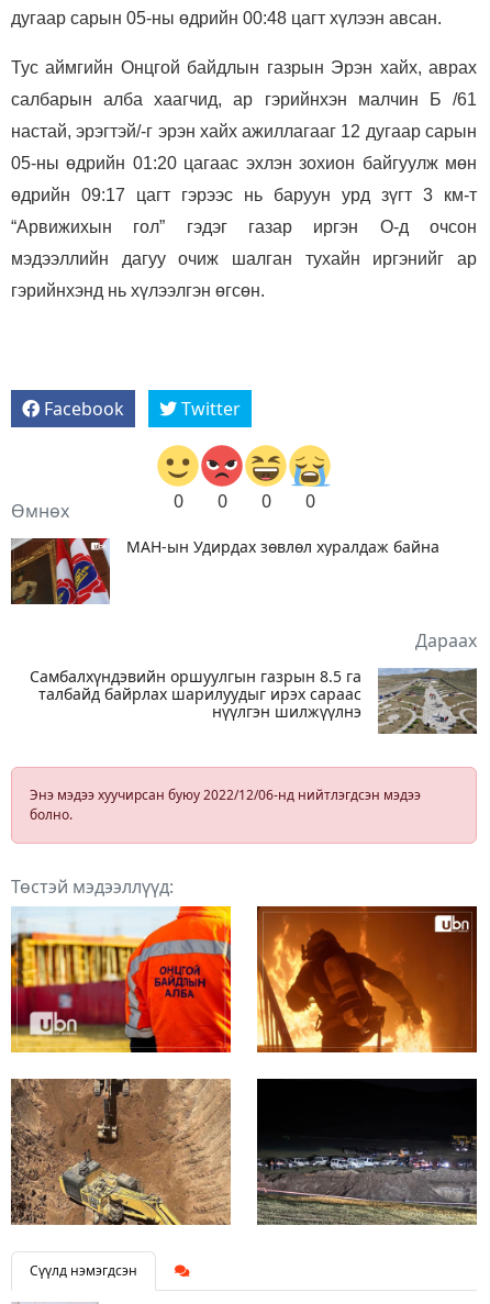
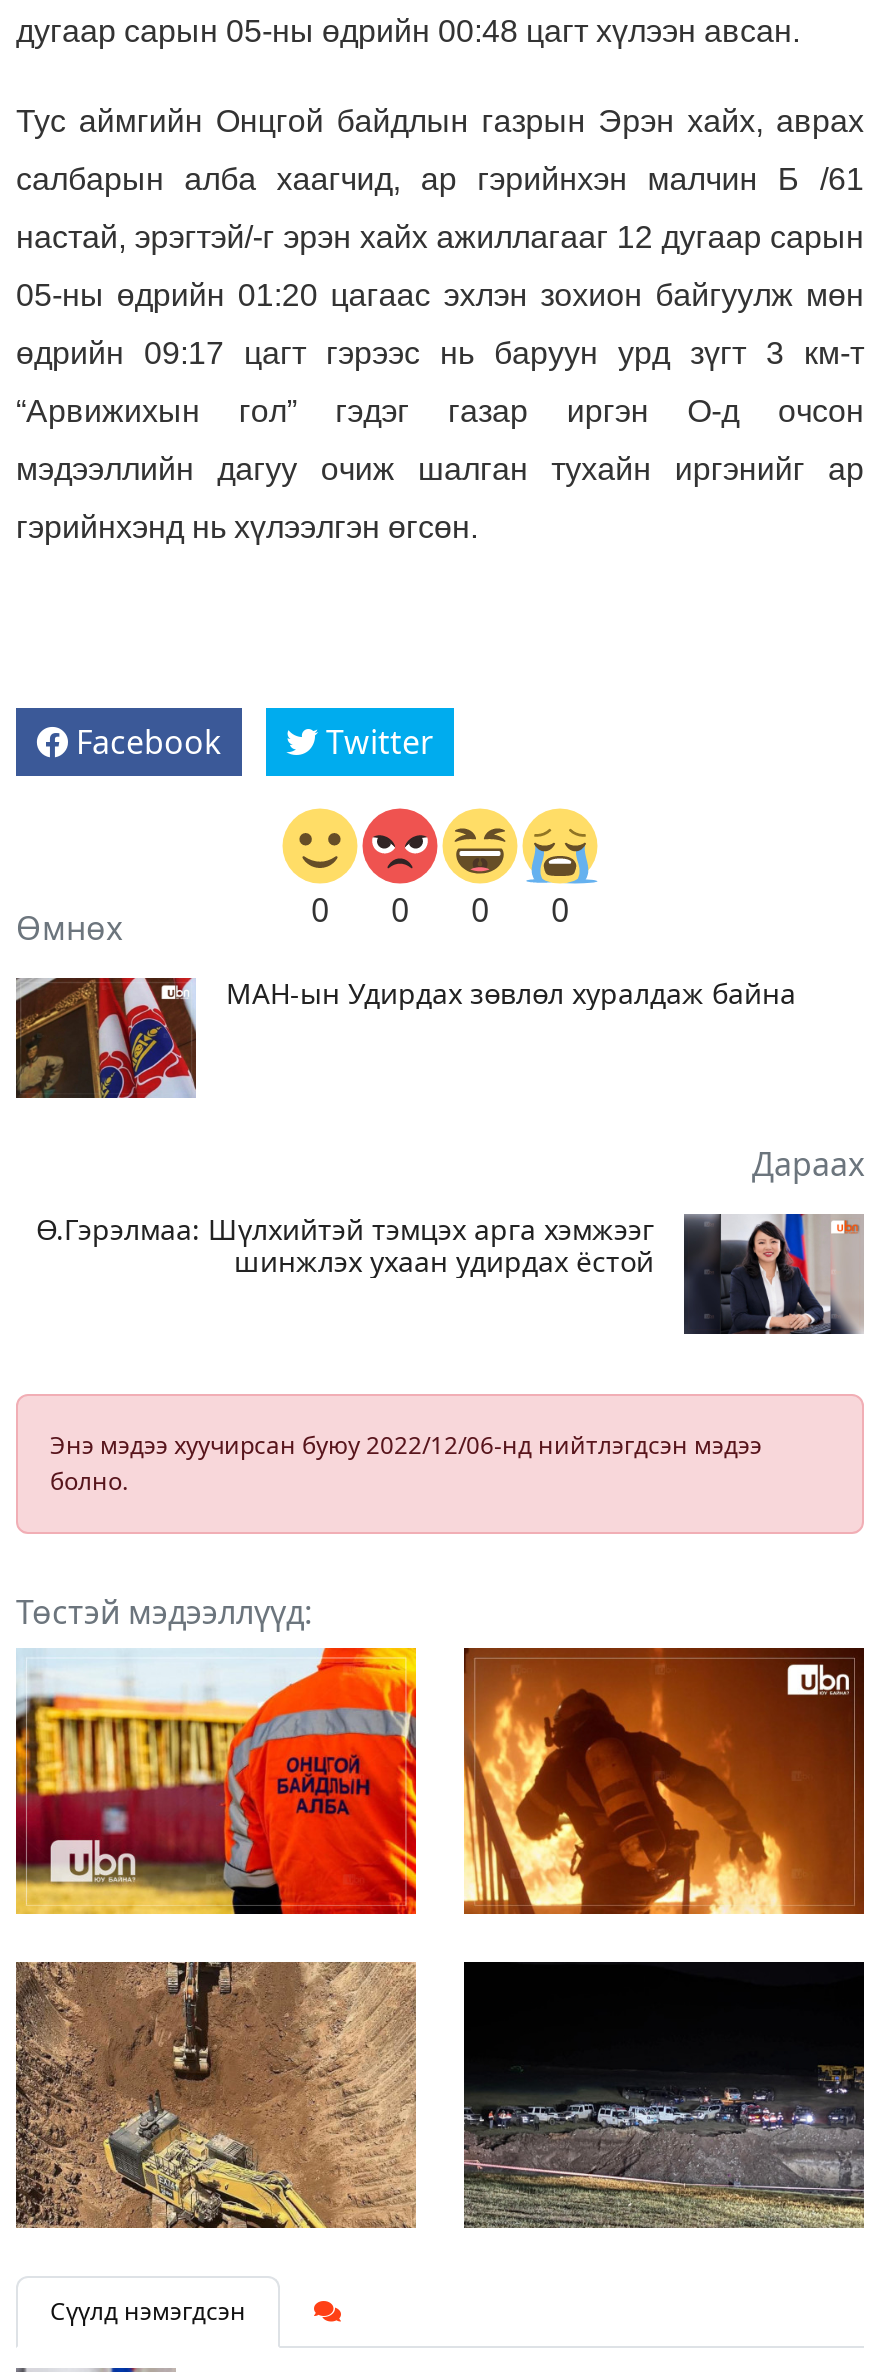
- [image]
- Самбалхүндэвийн оршуулгын газрын 8.5 га
- талбайд байрлах шарилуудыг ирэх сараас
- нүүлгэн шилжүүлнэ
+ [image]
+ Ө.Гэрэлмаа: Шүлхийтэй тэмцэх арга хэмжээг
+ шинжлэх ухаан удирдах ёстой
